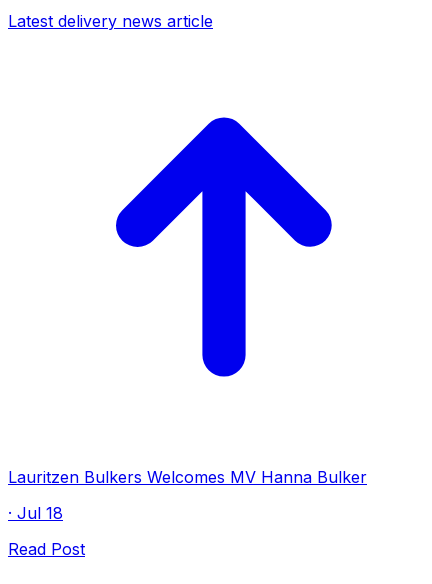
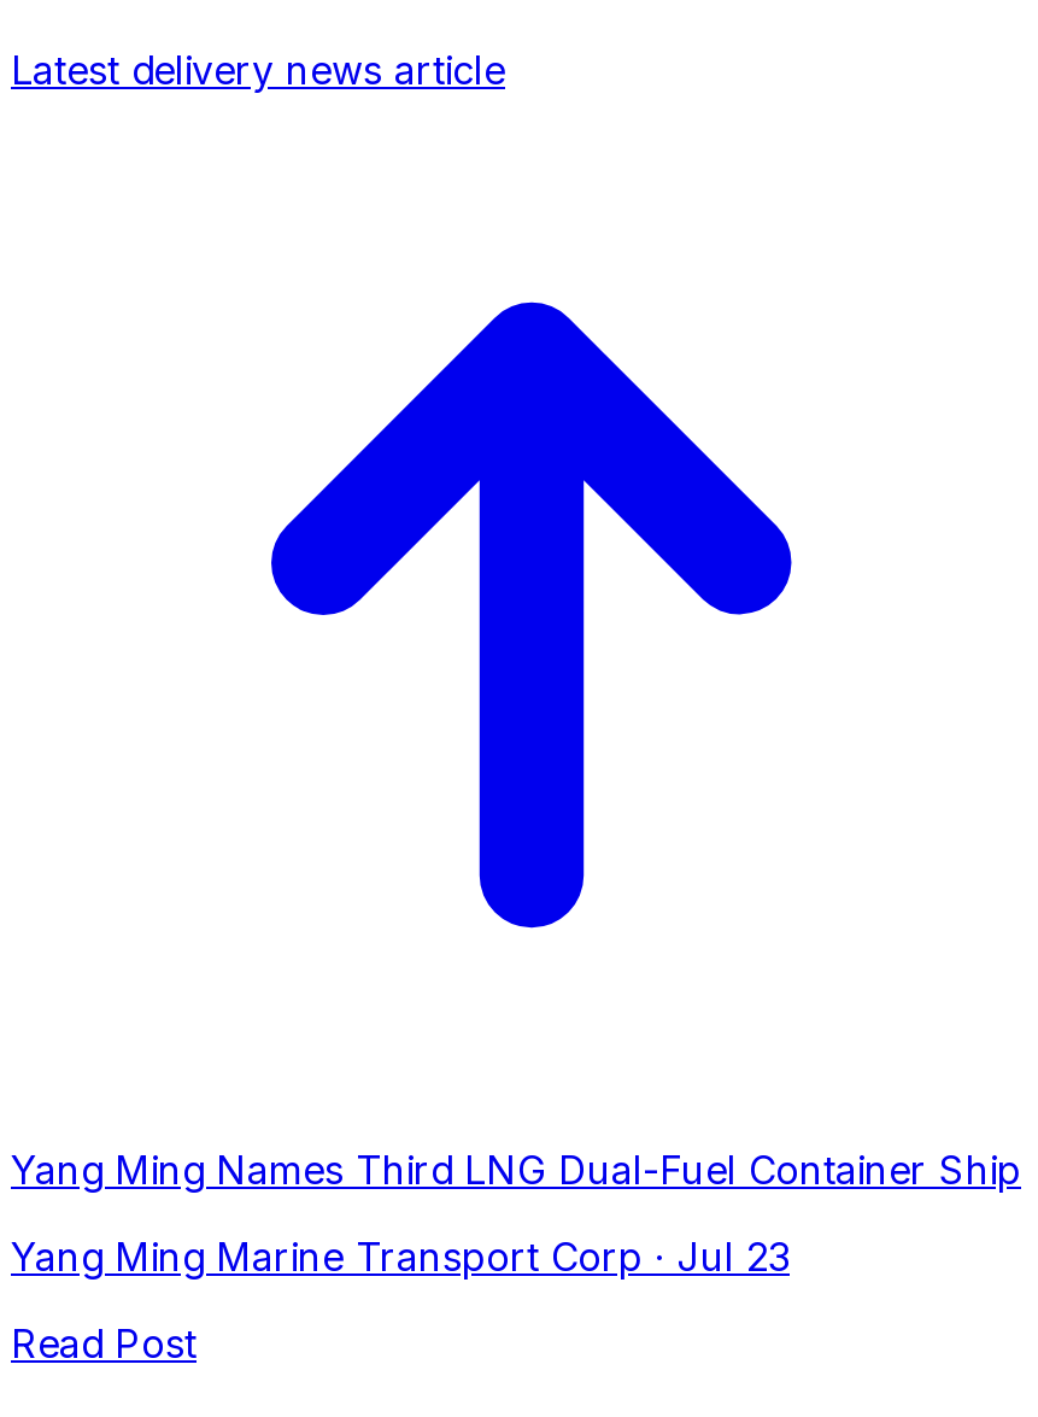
- Lauritzen Bulkers Welcomes MV Hanna Bulker
+ Yang Ming Names Third LNG Dual-Fuel Container Ship

- · Jul 18
+ Yang Ming Marine Transport Corp · Jul 23
